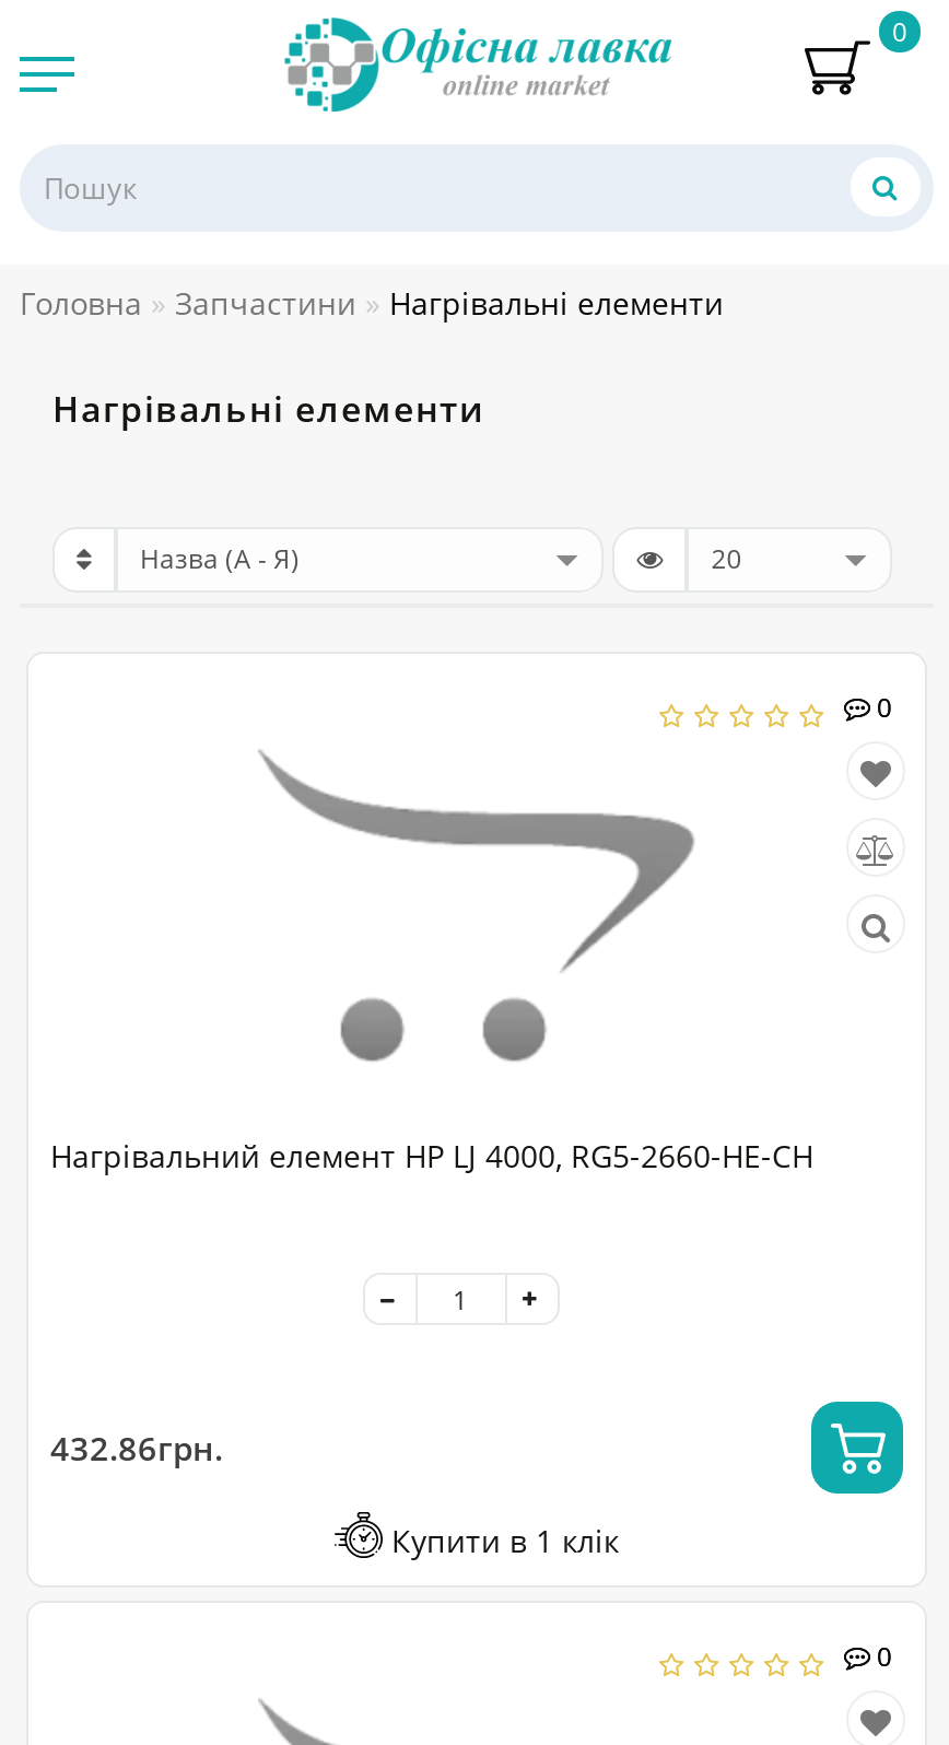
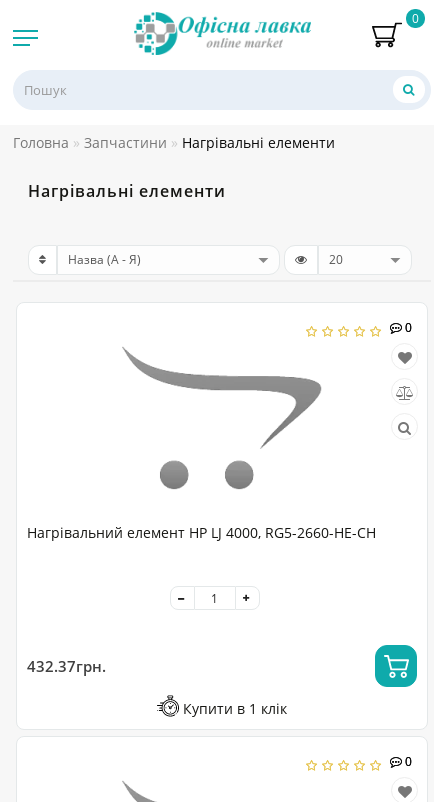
- 432.86грн.
+ 432.37грн.
